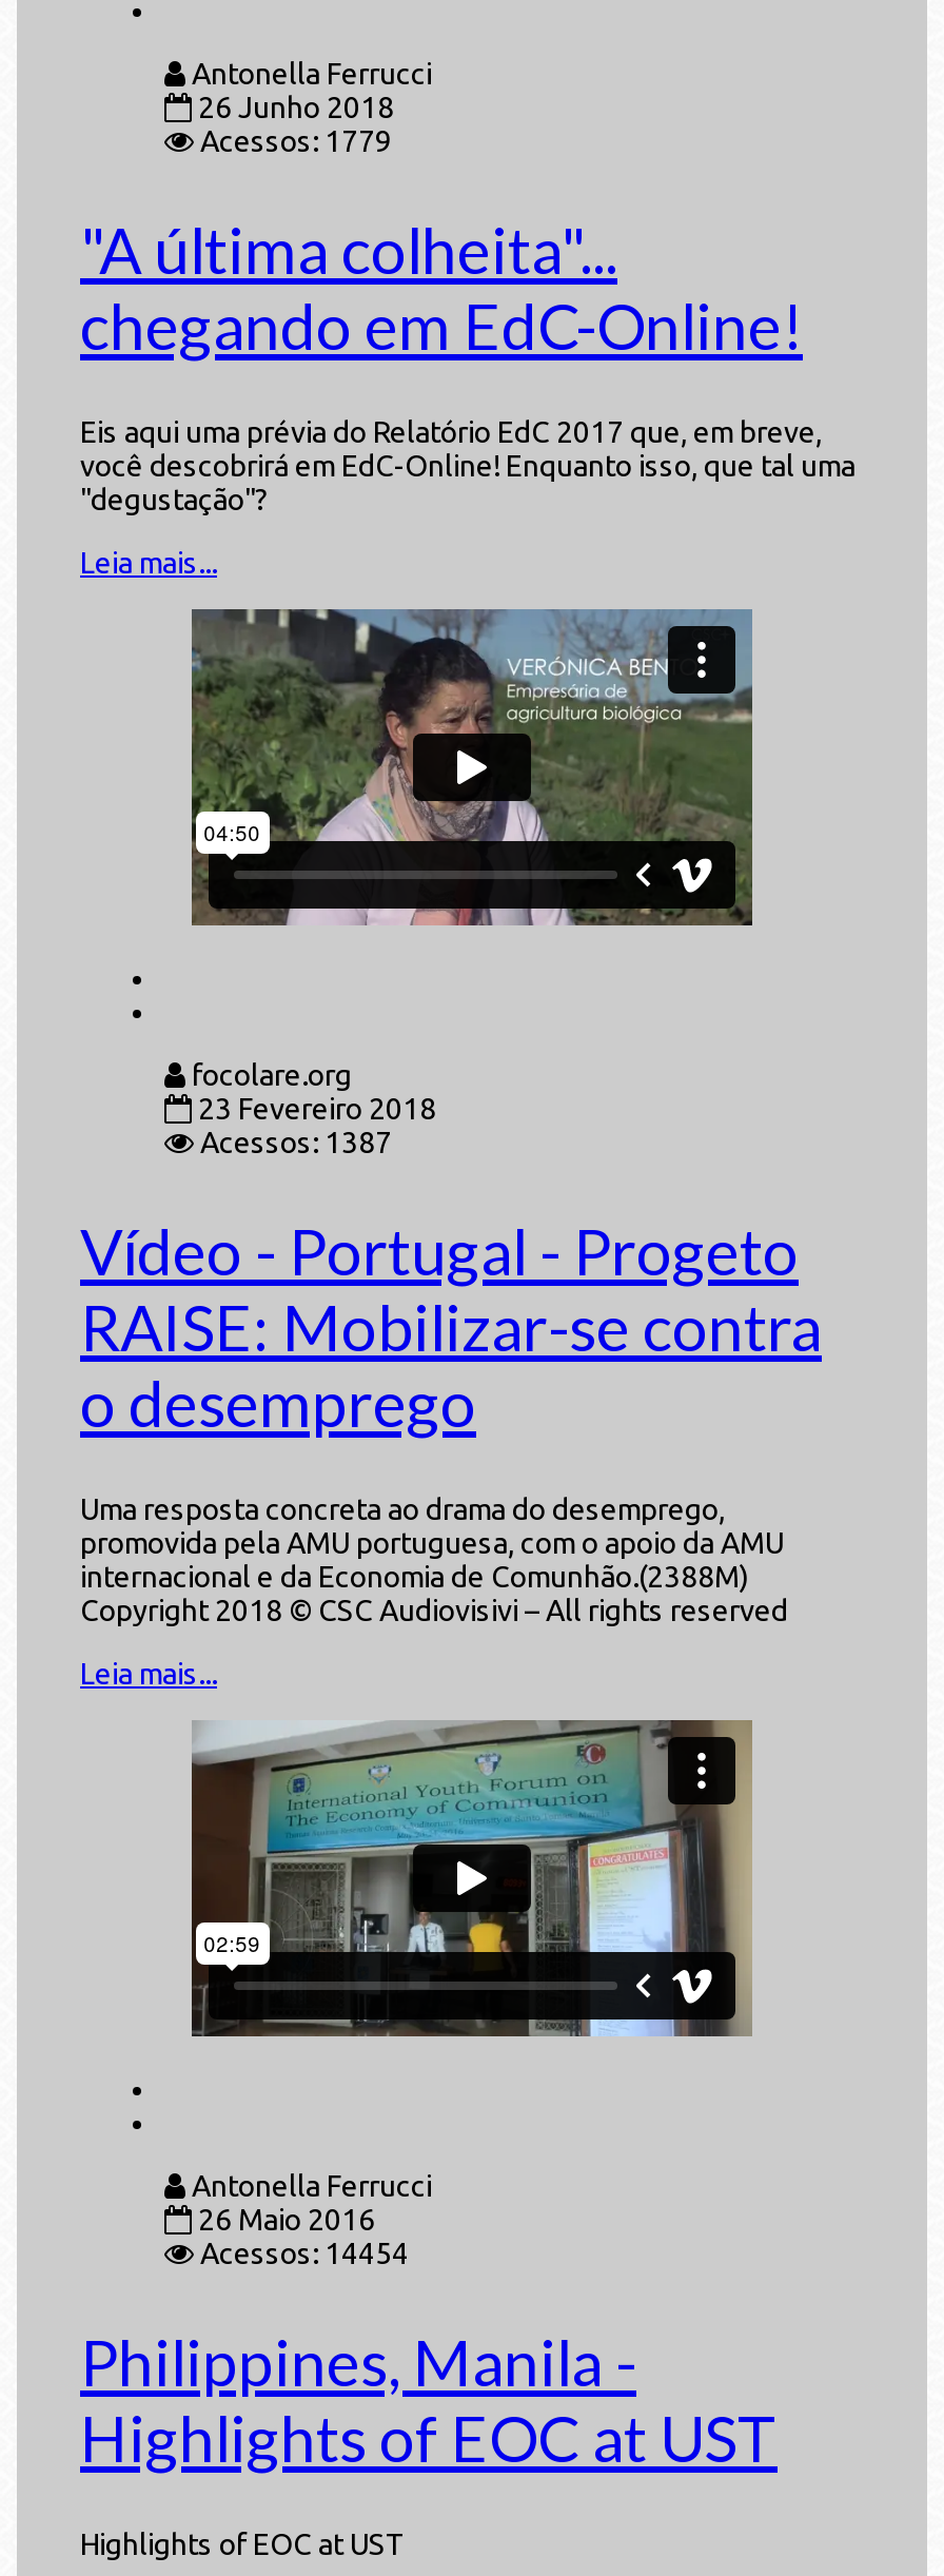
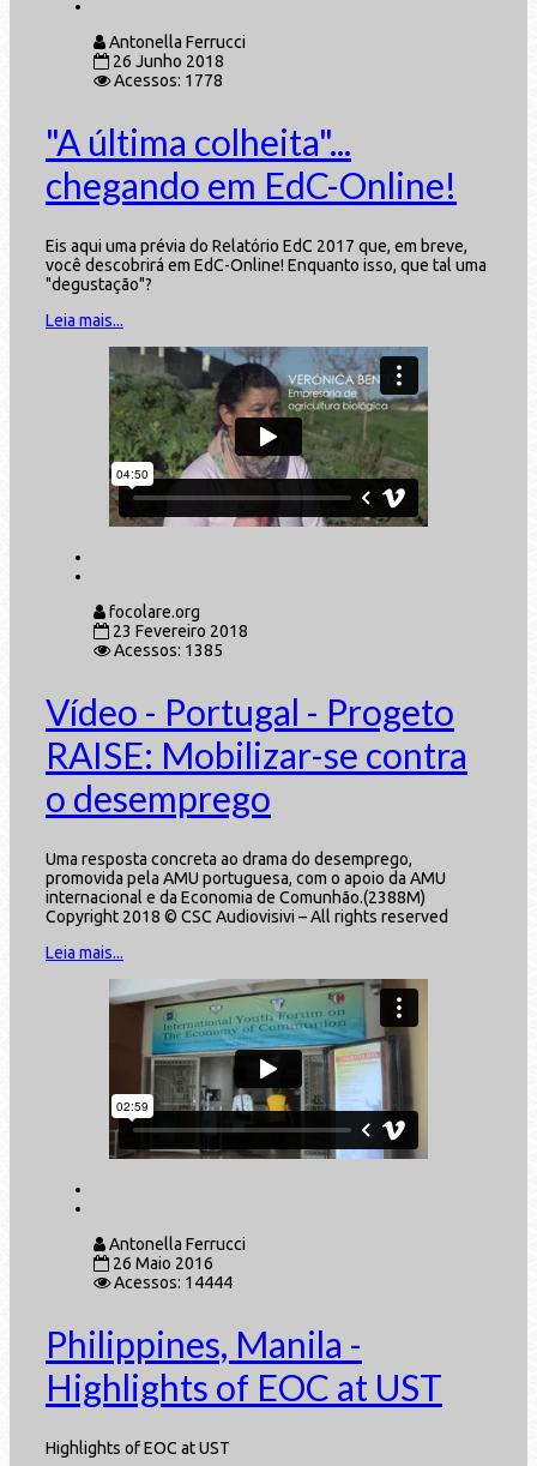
- Acessos: 1779
+ Acessos: 1778

- Acessos: 1387
+ Acessos: 1385

- Acessos: 14454
+ Acessos: 14444
